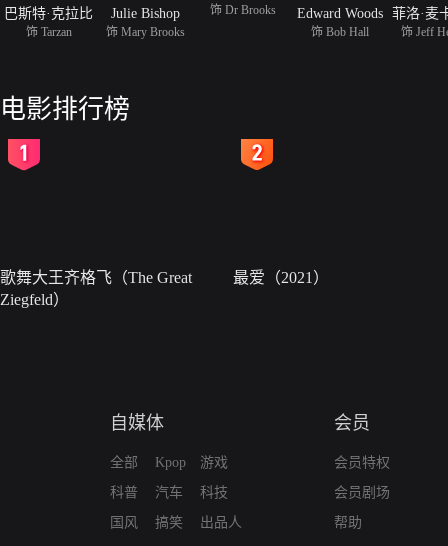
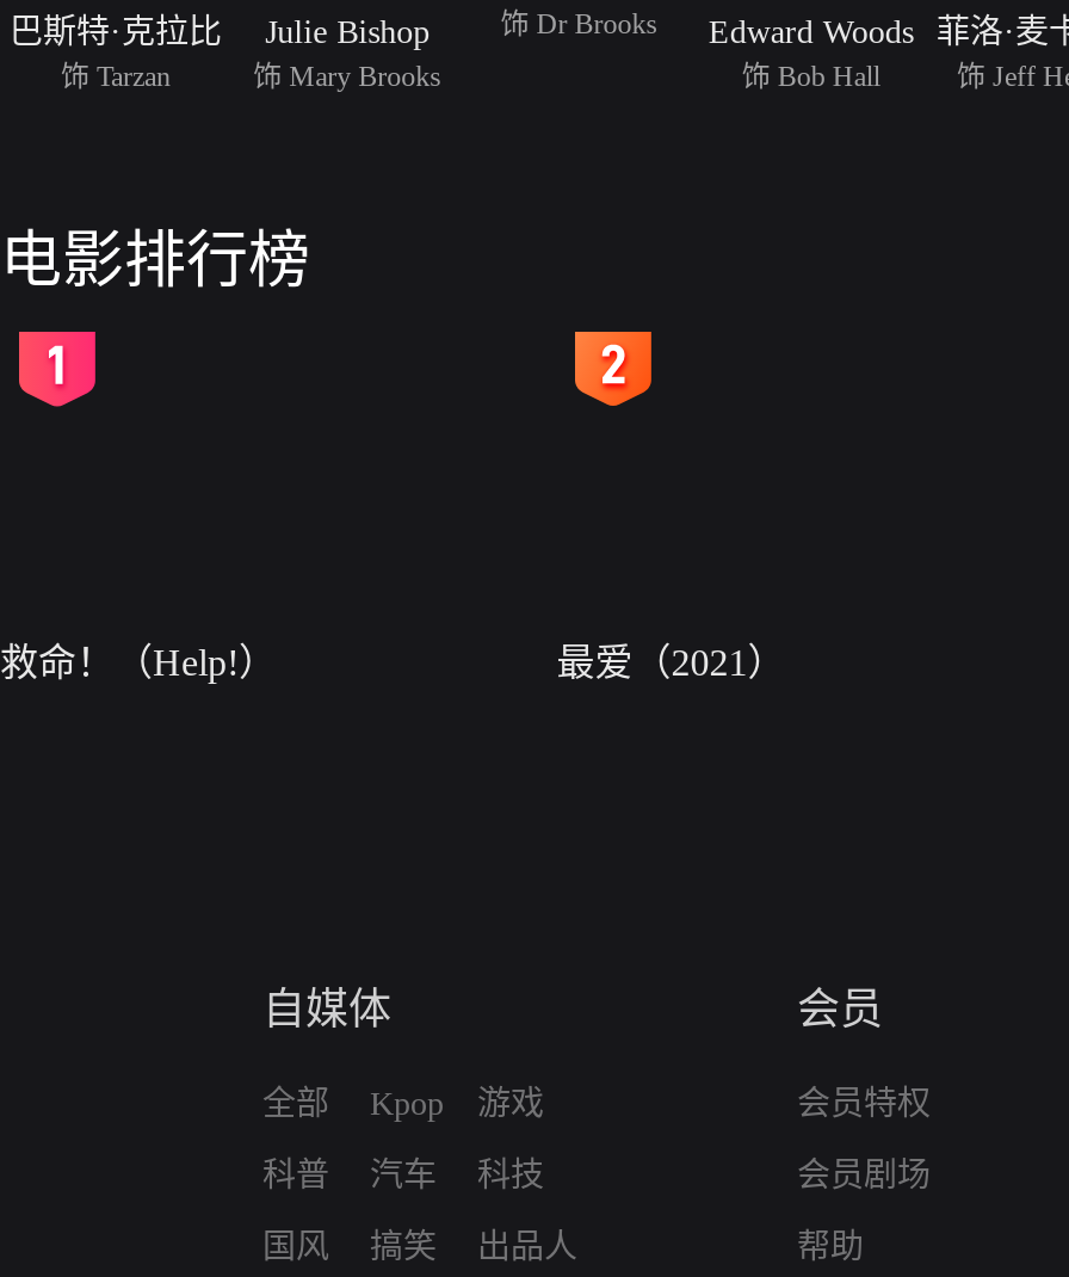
- 歌舞大王齐格飞（The Great
- Ziegfeld）
+ 救命！（Help!）
